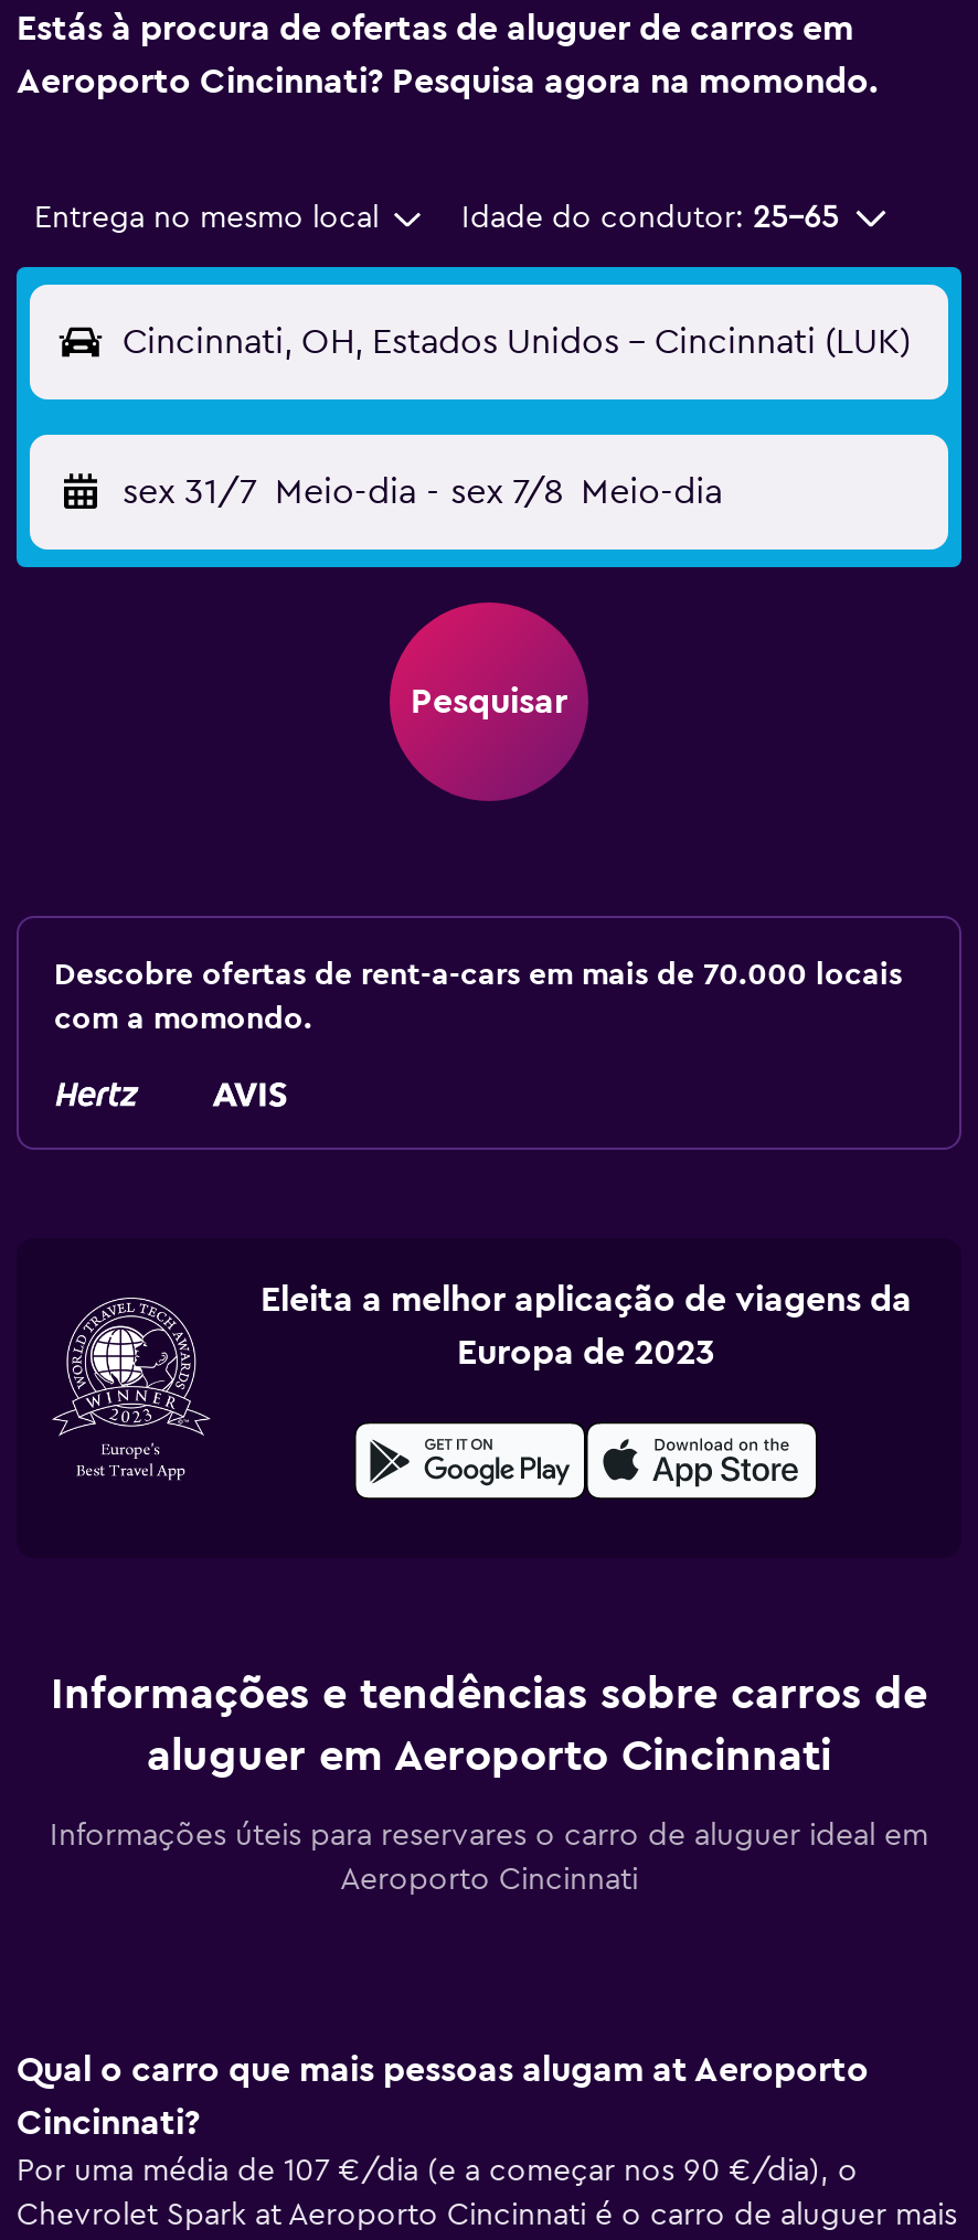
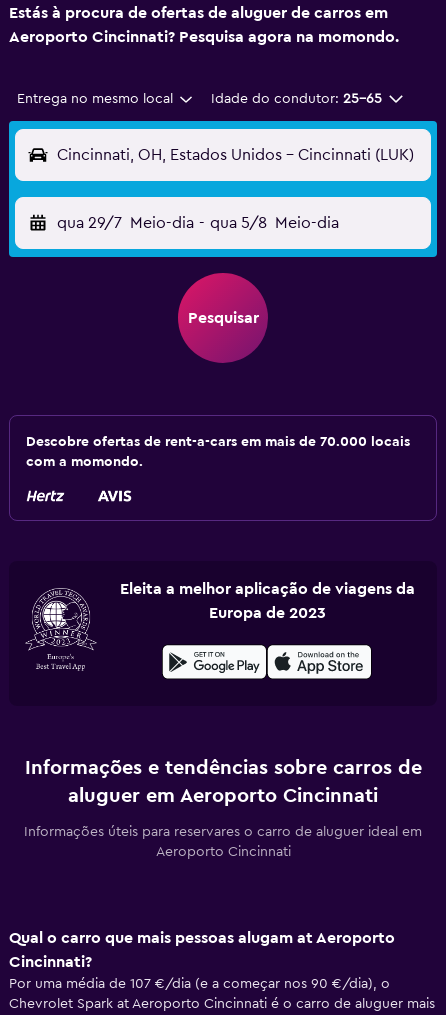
- sex 31/7 Meio-dia - sex 7/8 Meio-dia
+ qua 29/7 Meio-dia - qua 5/8 Meio-dia
